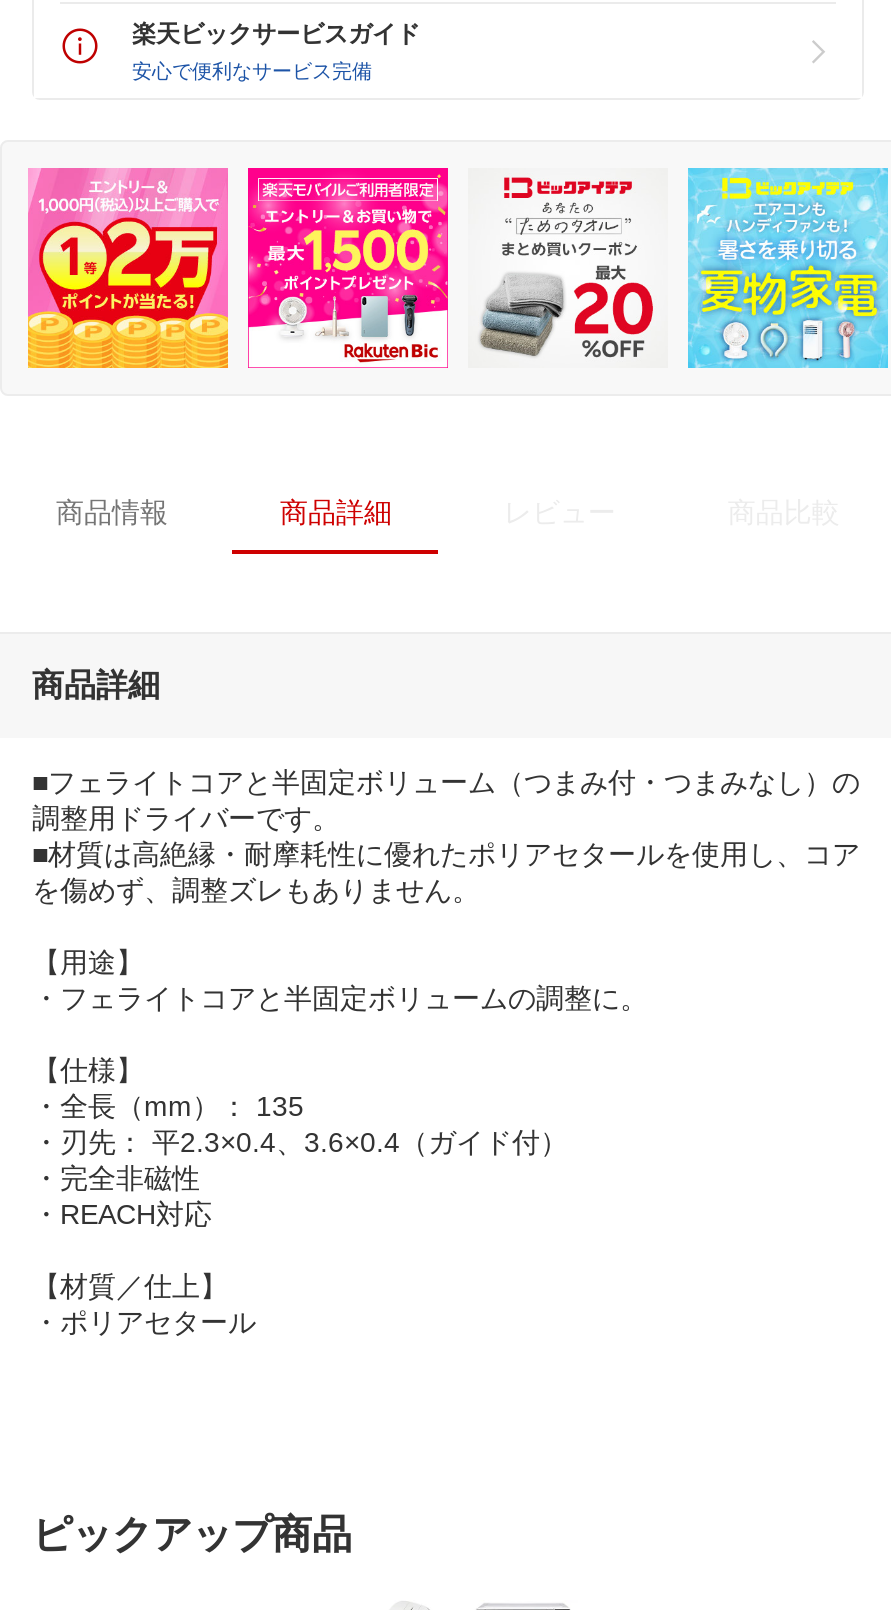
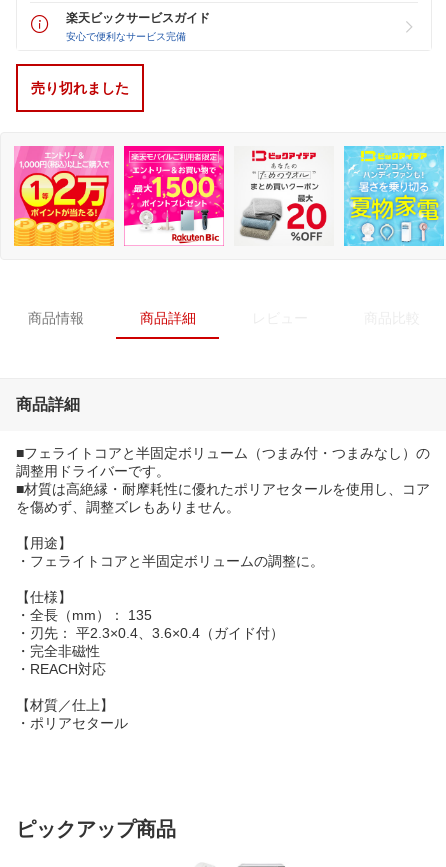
+ 売り切れました
